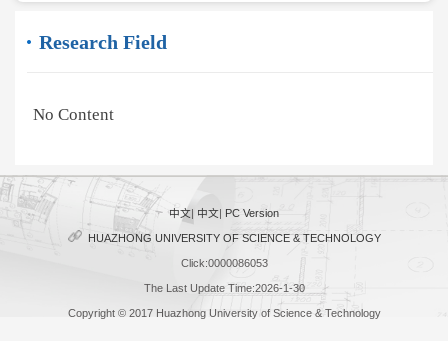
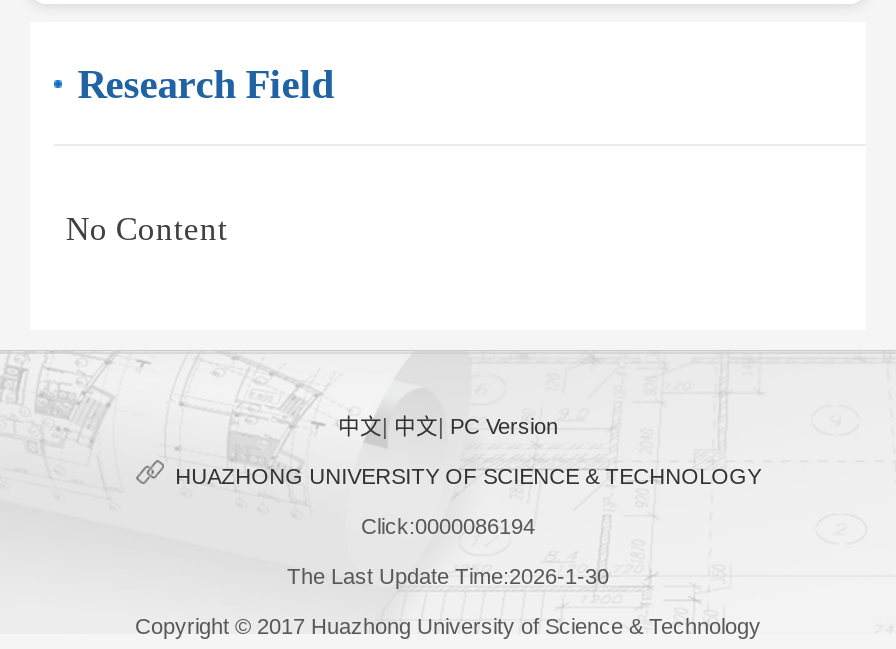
- Click:0000086053
+ Click:0000086194
